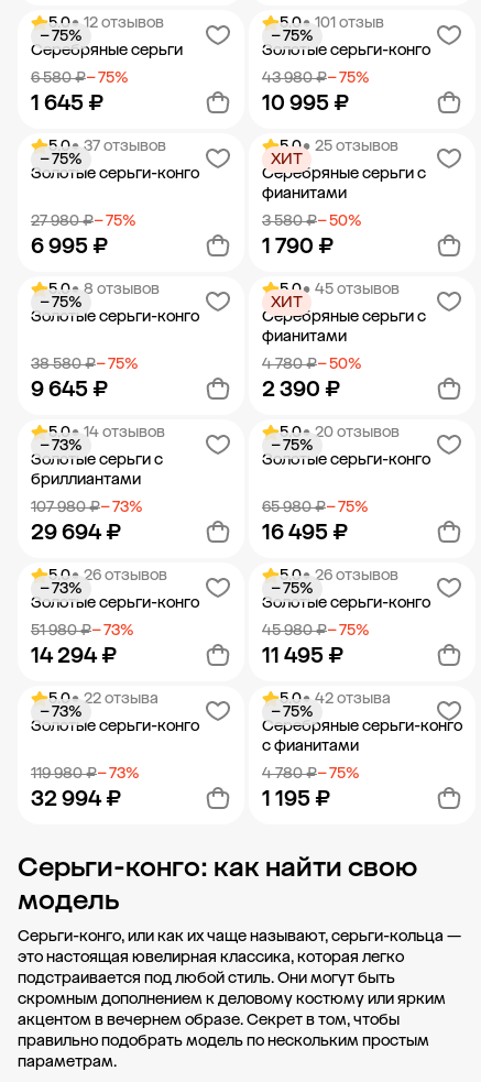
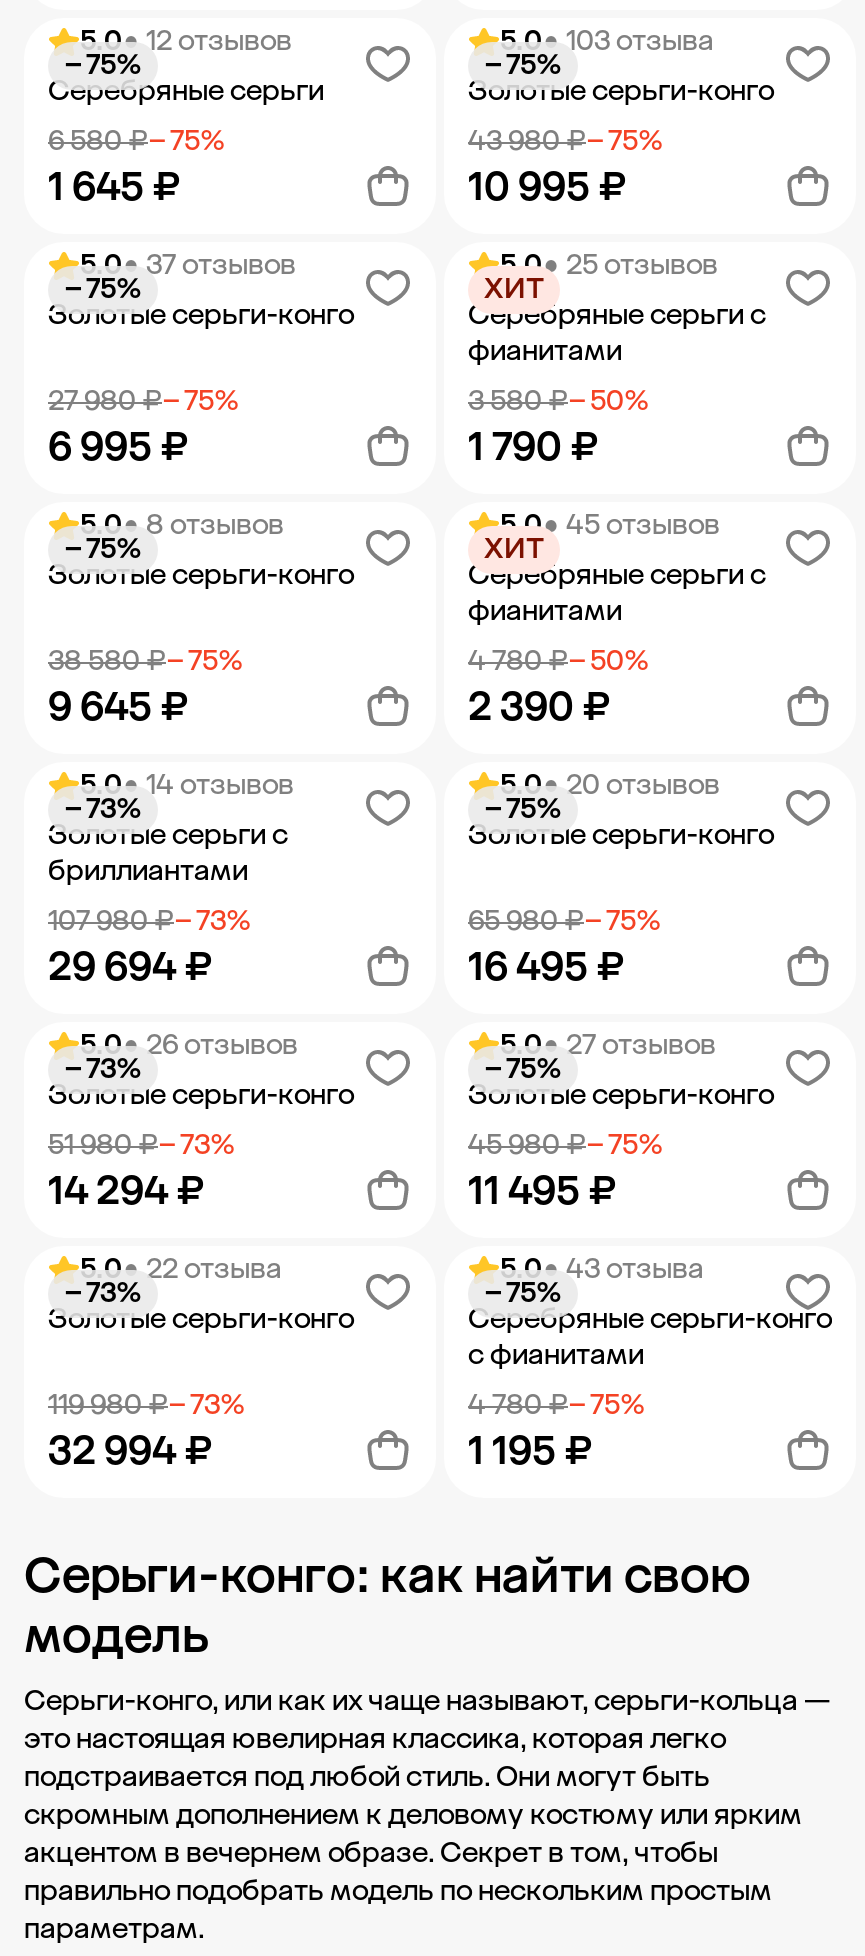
- 5.0• 101 отзыв
+ 5.0• 103 отзыва

- 5.0• 26 отзывов
+ 5.0• 27 отзывов

- 5.0• 42 отзыва
+ 5.0• 43 отзыва
